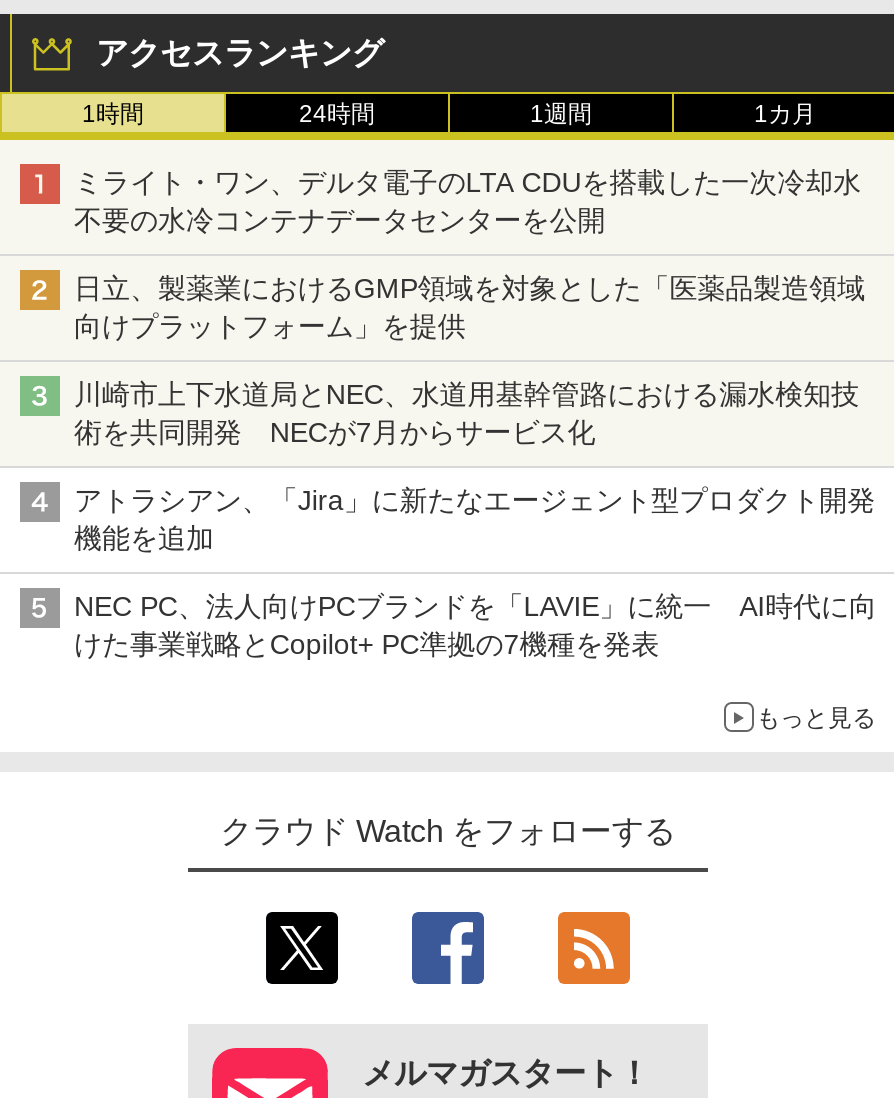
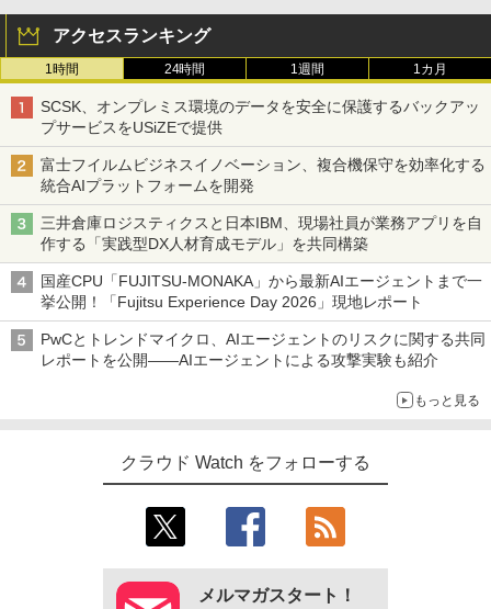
- ミライト・ワン、デルタ電子のLTA CDUを搭載した一次冷却水
- 不要の水冷コンテナデータセンターを公開
+ SCSK、オンプレミス環境のデータを安全に保護するバックアッ
+ プサービスをUSiZEで提供

- 日立、製薬業におけるGMP領域を対象とした「医薬品製造領域
- 向けプラットフォーム」を提供
+ 富士フイルムビジネスイノベーション、複合機保守を効率化する
+ 統合AIプラットフォームを開発

- 川崎市上下水道局とNEC、水道用基幹管路における漏水検知技
- 術を共同開発 NECが7月からサービス化
+ 三井倉庫ロジスティクスと日本IBM、現場社員が業務アプリを自
+ 作する「実践型DX人材育成モデル」を共同構築

- アトラシアン、「Jira」に新たなエージェント型プロダクト開発
- 機能を追加
+ 国産CPU「FUJITSU-MONAKA」から最新AIエージェントまで一
+ 挙公開！「Fujitsu Experience Day 2026」現地レポート

- NEC PC、法人向けPCブランドを「LAVIE」に統一 AI時代に向
- けた事業戦略とCopilot+ PC準拠の7機種を発表
+ PwCとトレンドマイクロ、AIエージェントのリスクに関する共同
+ レポートを公開――AIエージェントによる攻撃実験も紹介
